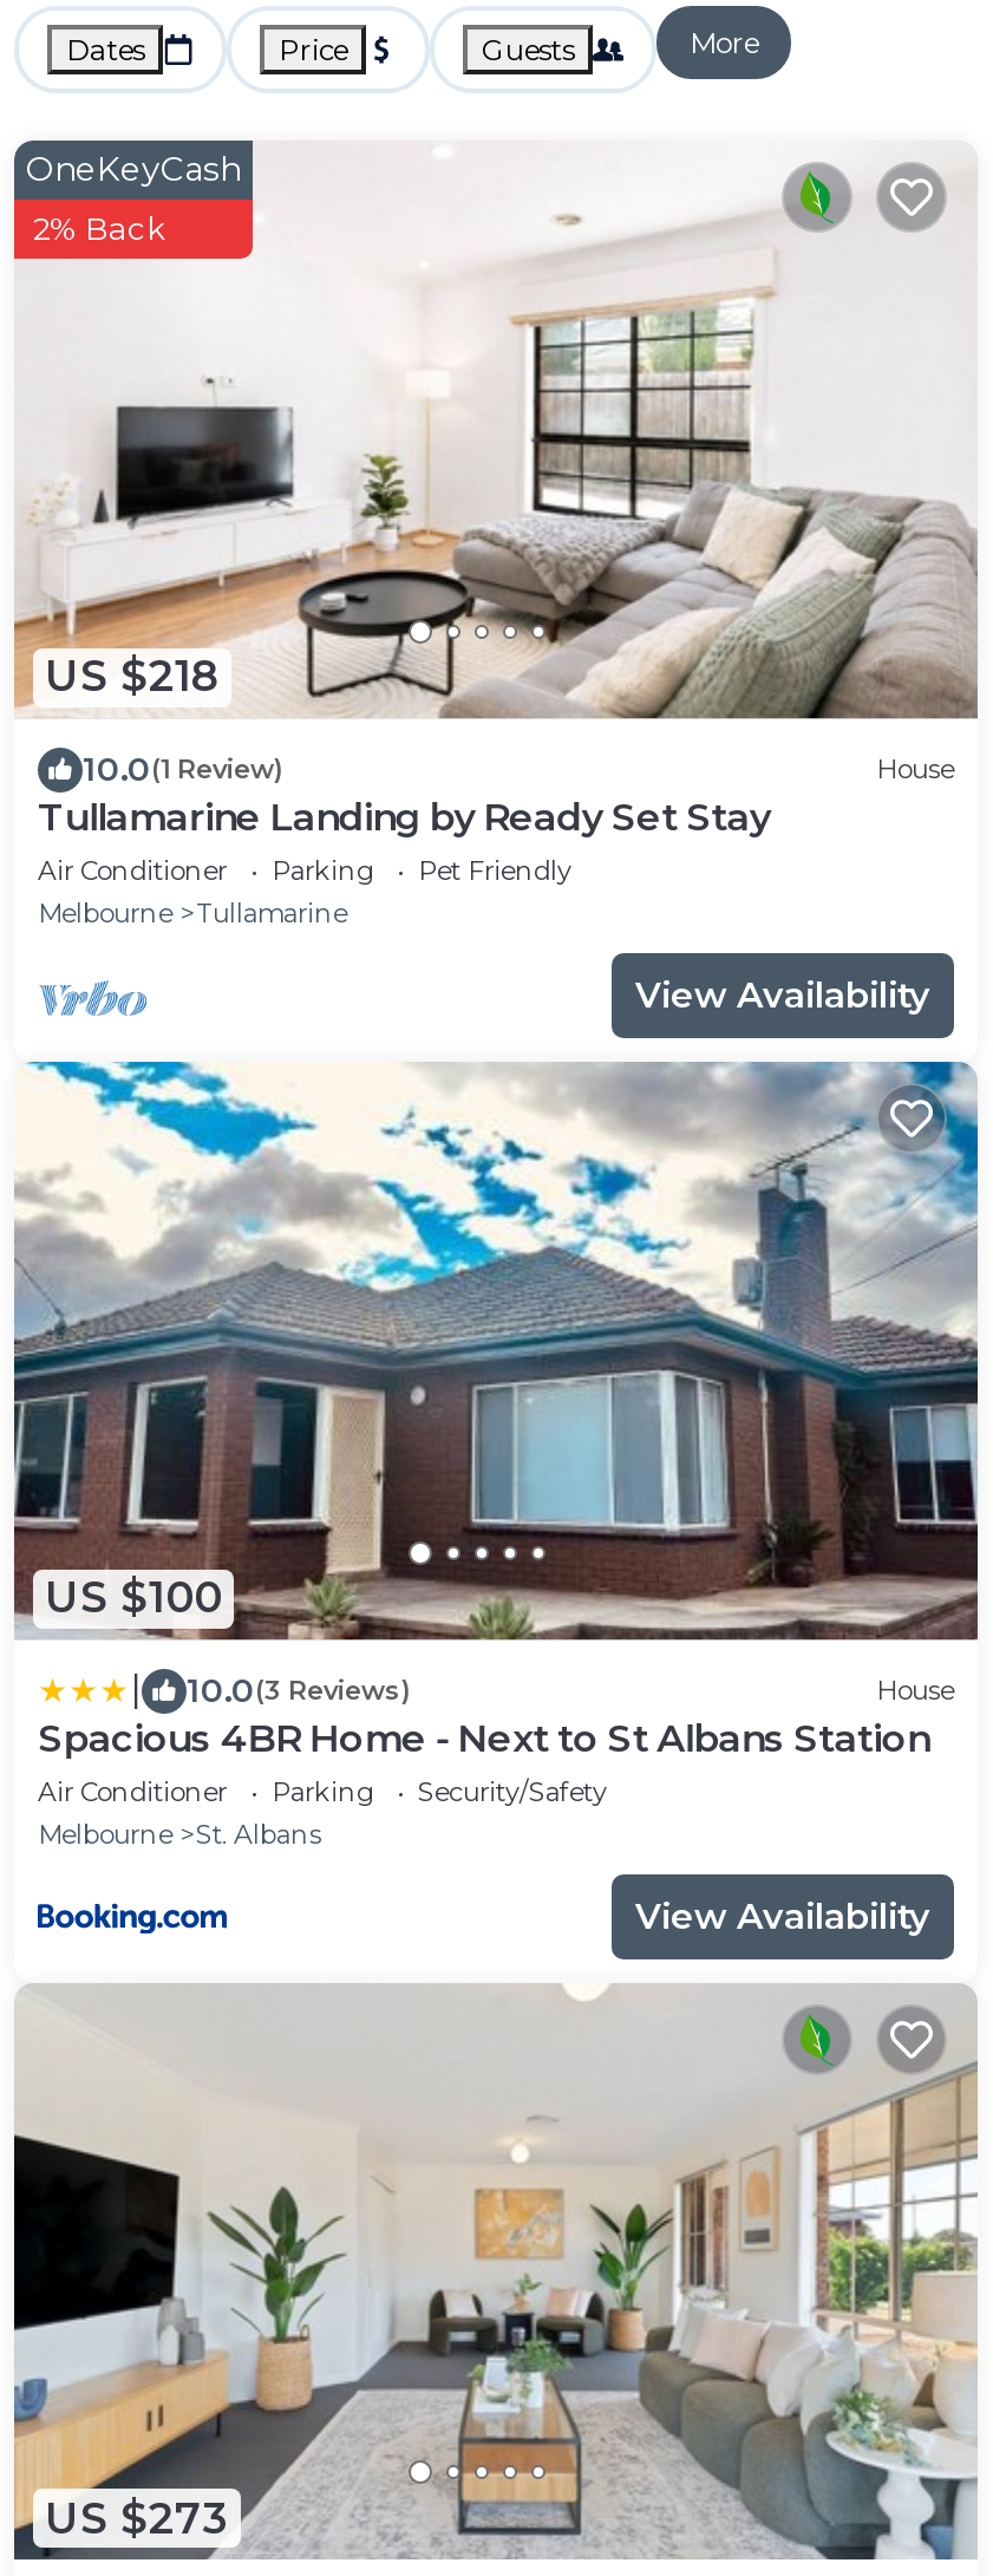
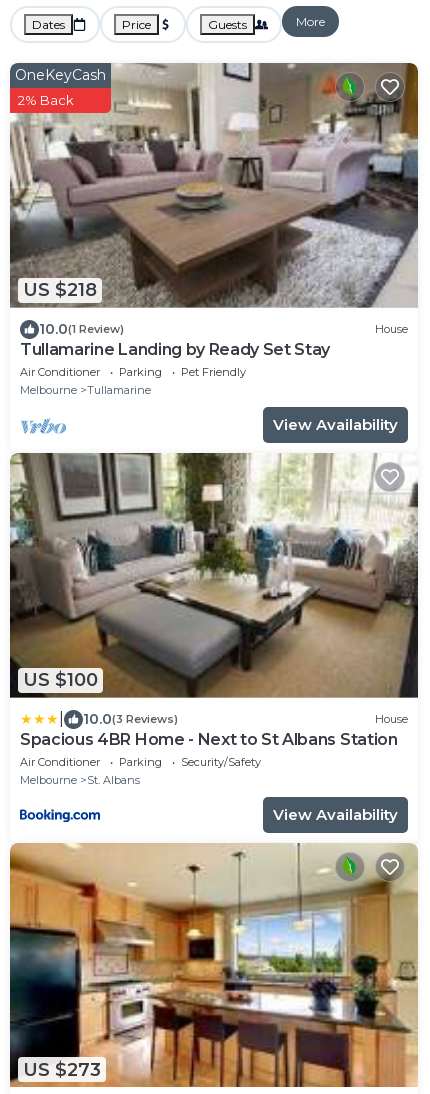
- [image]
+ [image]

- [image]
+ [image]

- [image]
+ [image]
